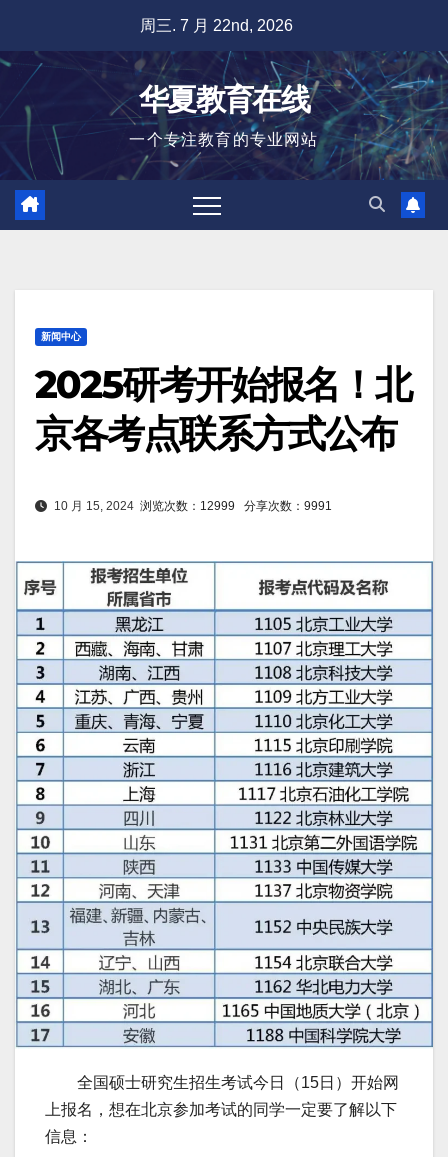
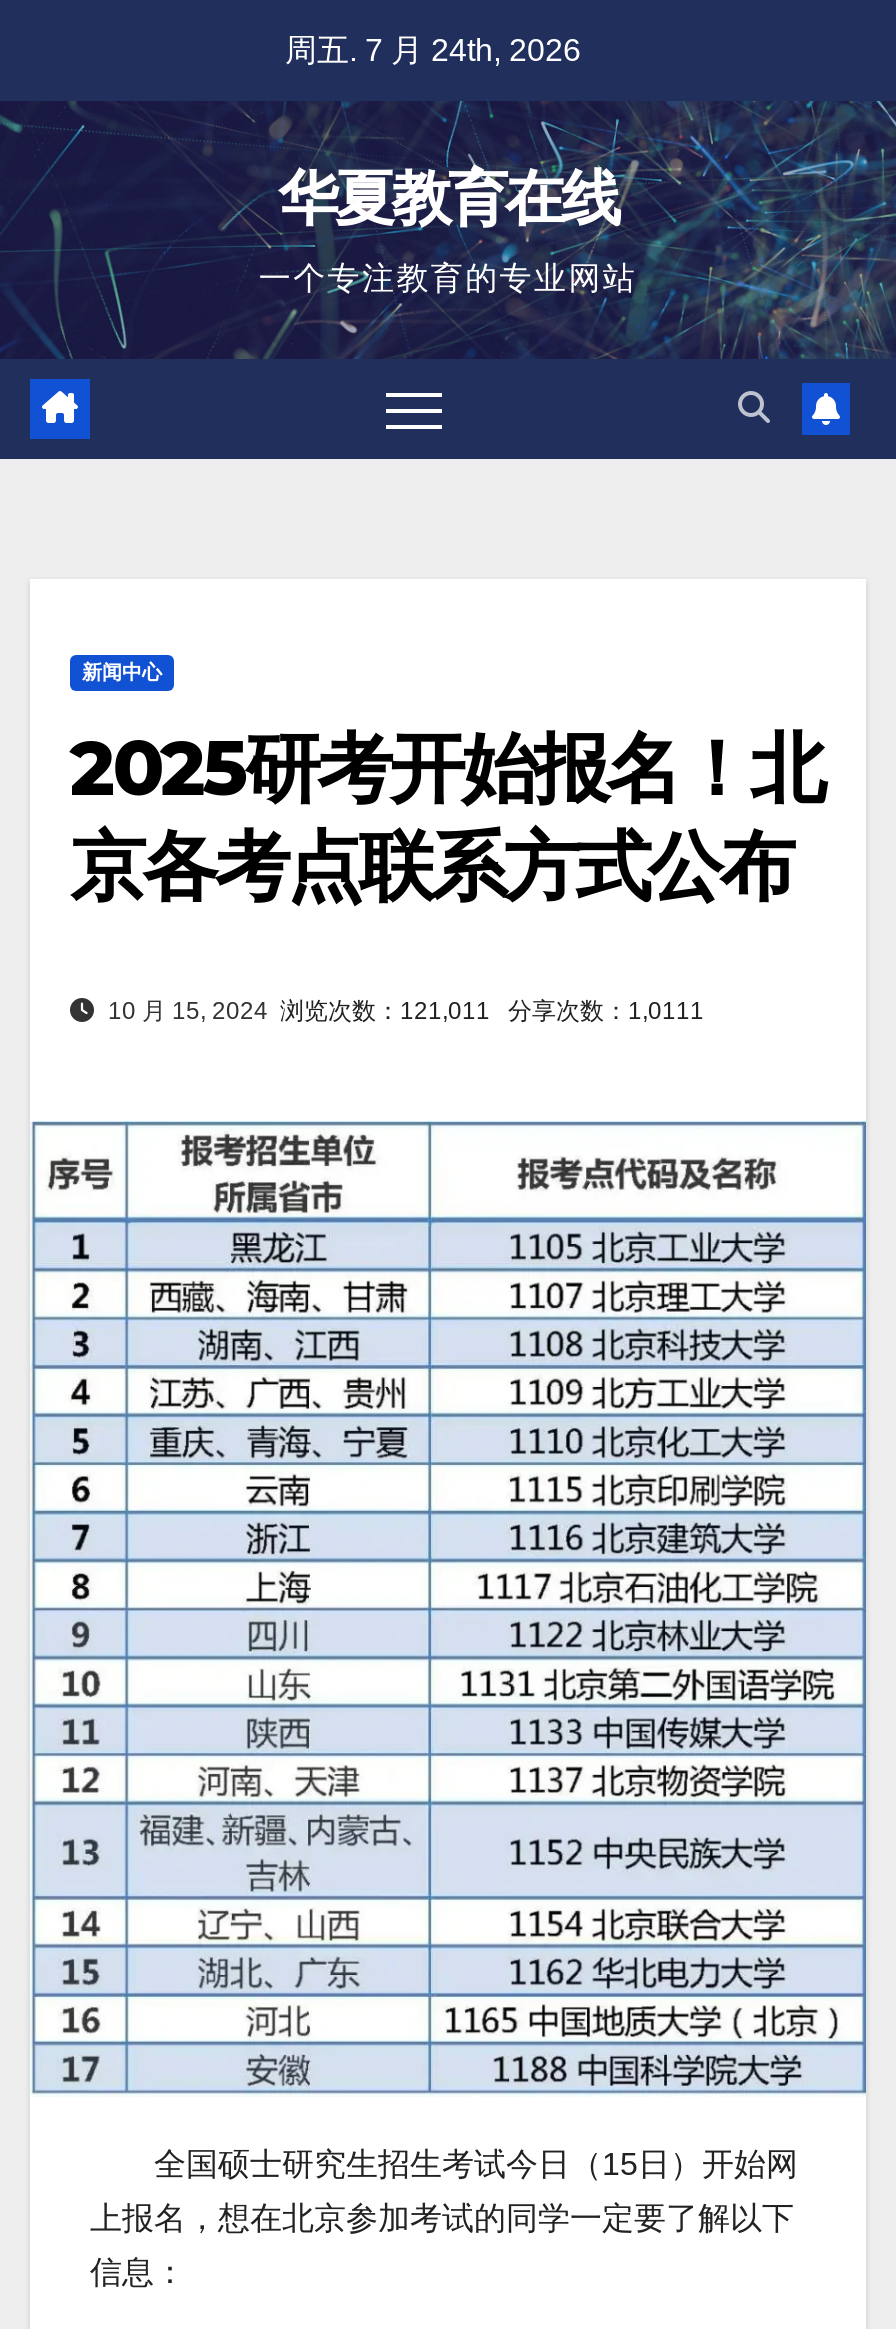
- 周三. 7 月 22nd, 2026
+ 周五. 7 月 24th, 2026

- 10 月 15, 2024浏览次数：12999
+ 10 月 15, 2024浏览次数：121,011

- 分享次数：9991
+ 分享次数：1,0111
